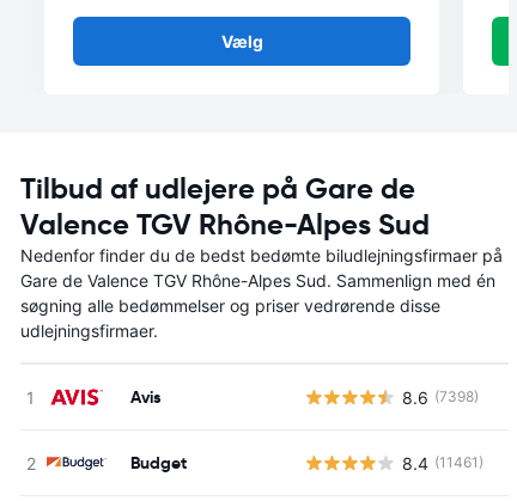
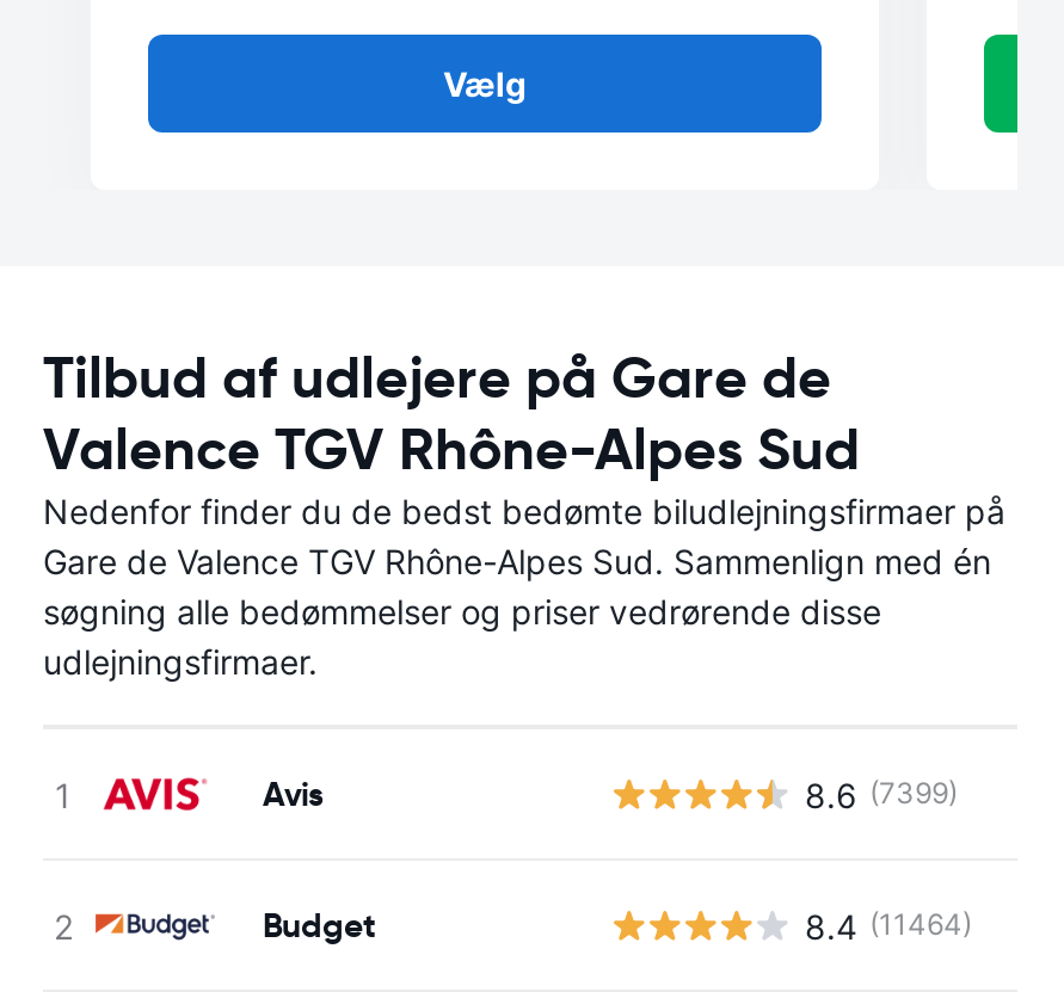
- 8.6 (7398)
+ 8.6 (7399)

- 8.4 (11461)
+ 8.4 (11464)
